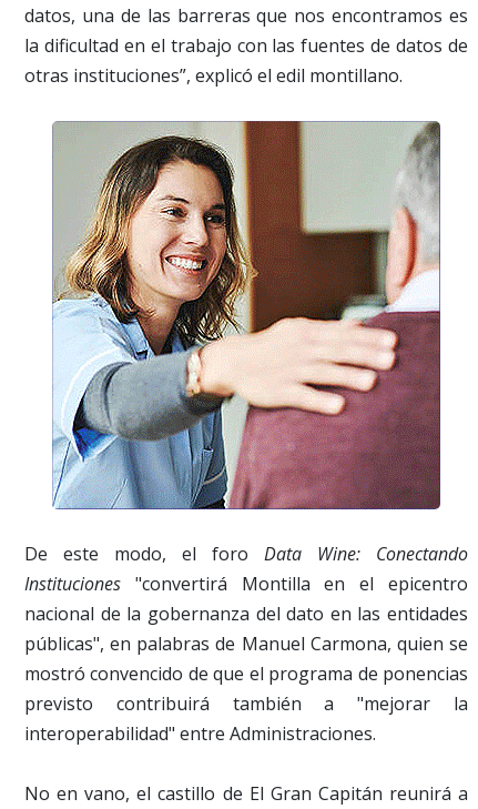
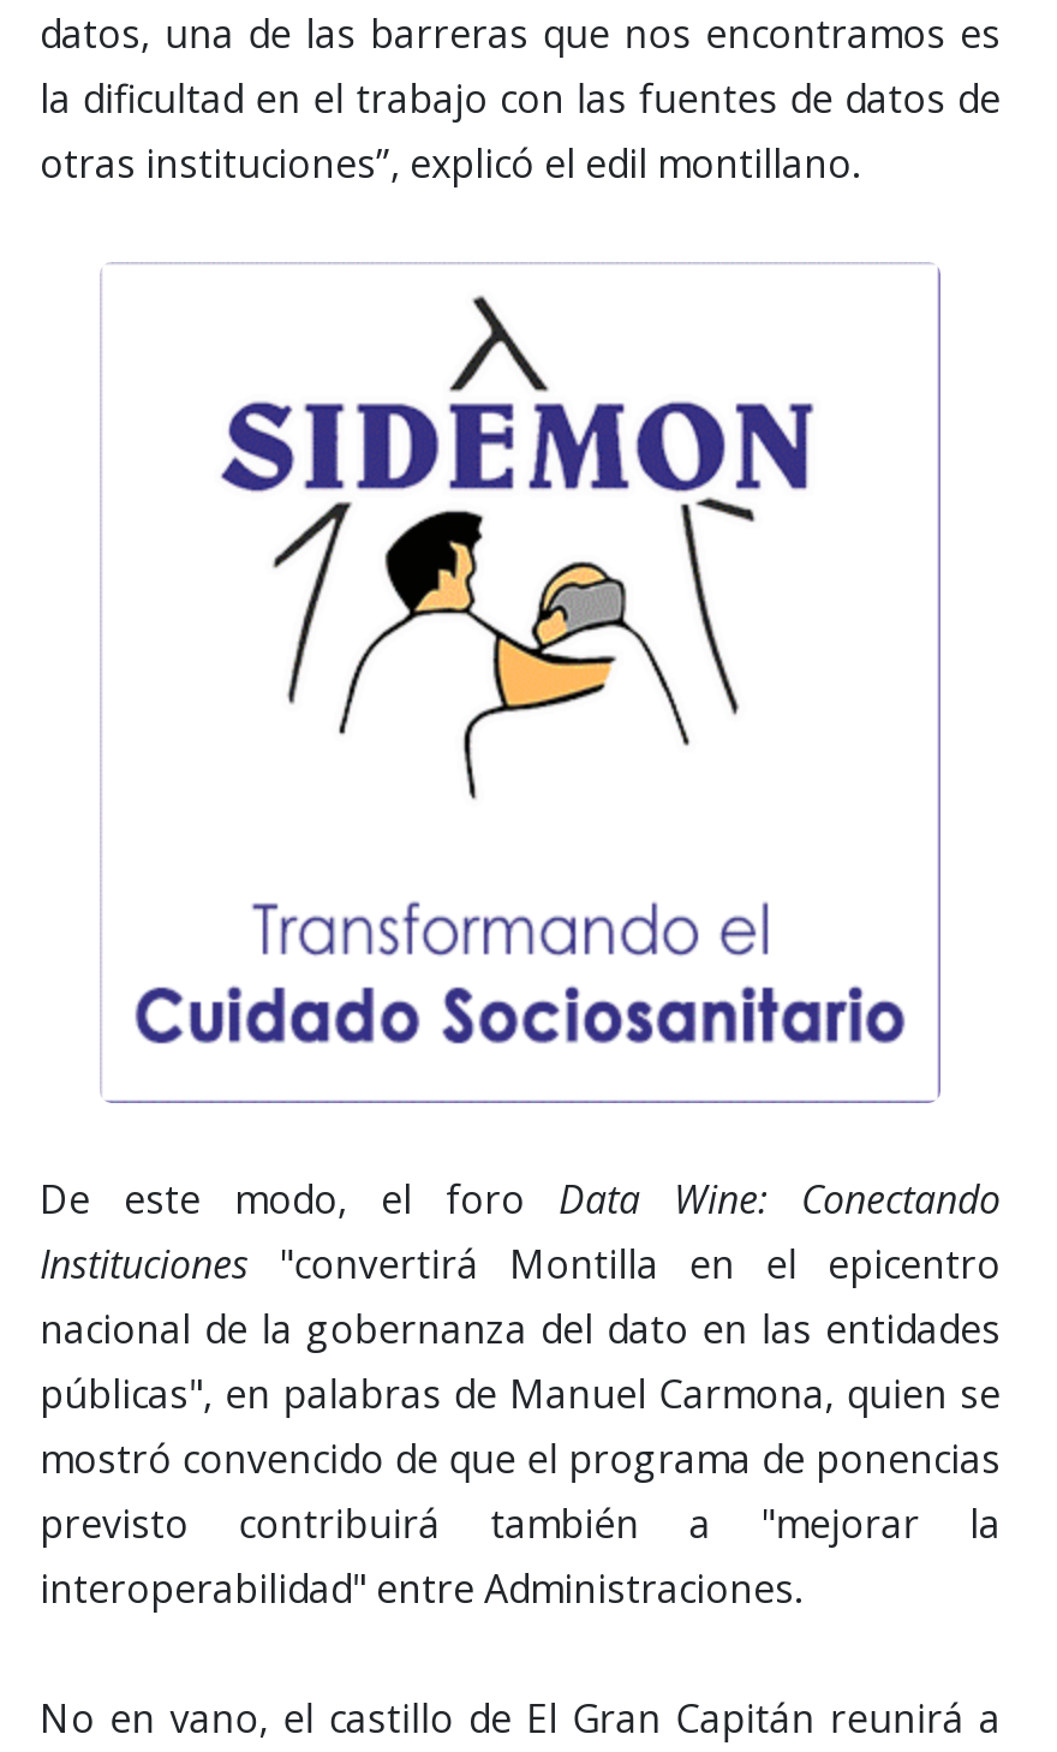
- [image]
+ [image]
